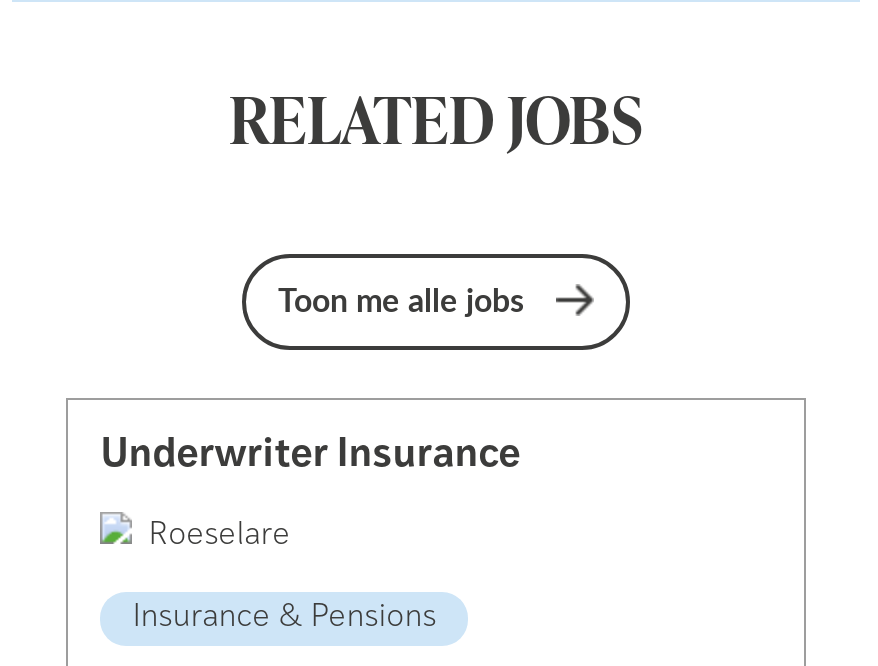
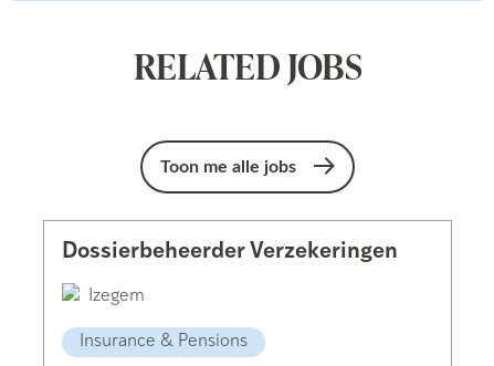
- Underwriter Insurance
+ Dossierbeheerder Verzekeringen

- Roeselare
+ Izegem
